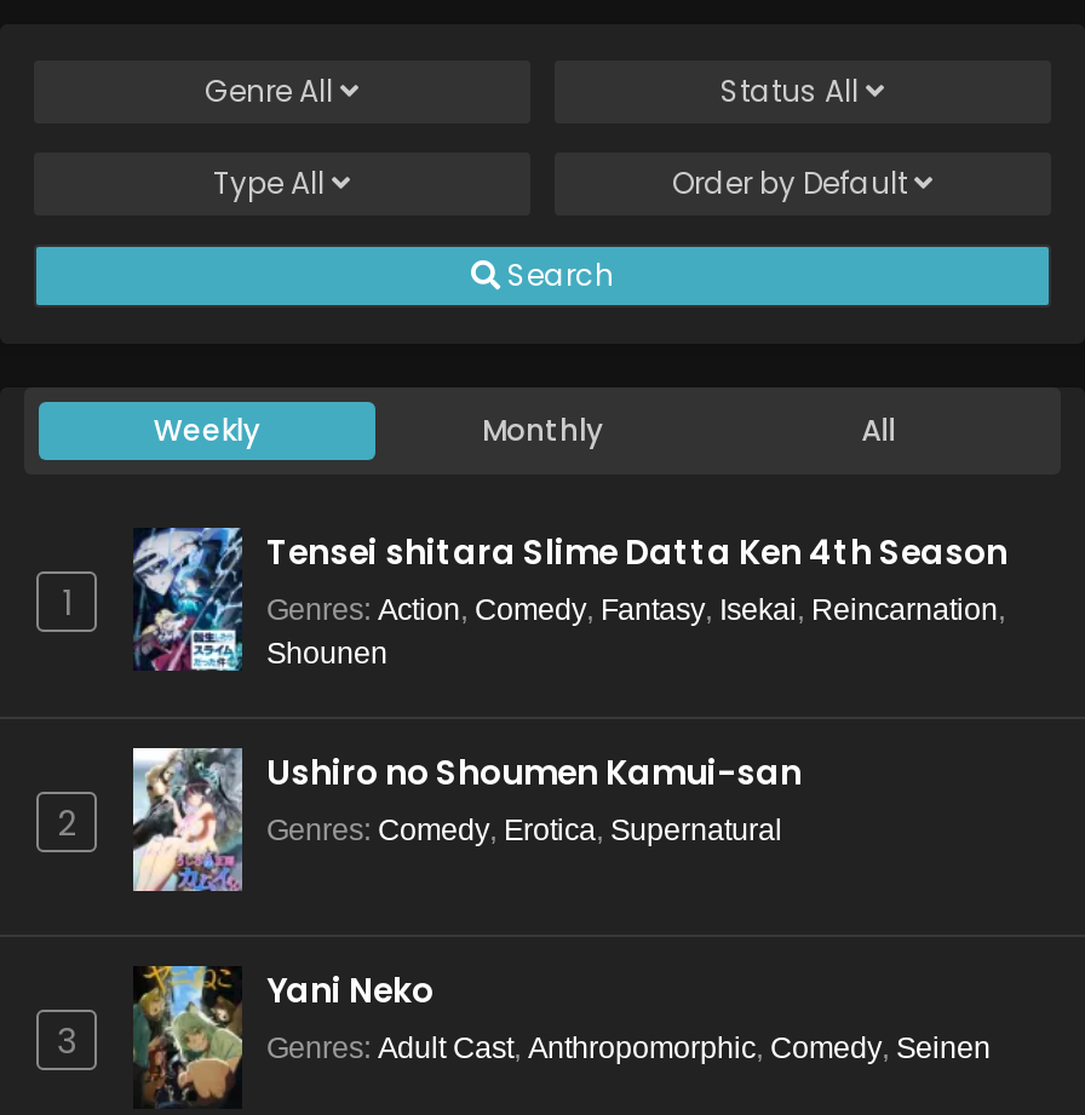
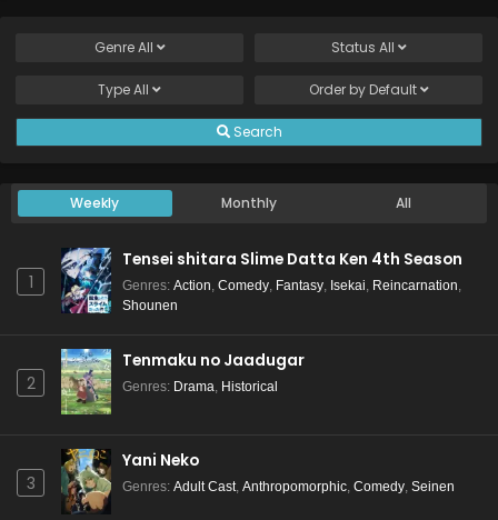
- [image]
- Ushiro no Shoumen Kamui-san
- Genres: Comedy, Erotica, Supernatural
+ [image]
+ Tenmaku no Jaadugar
+ Genres: Drama, Historical
